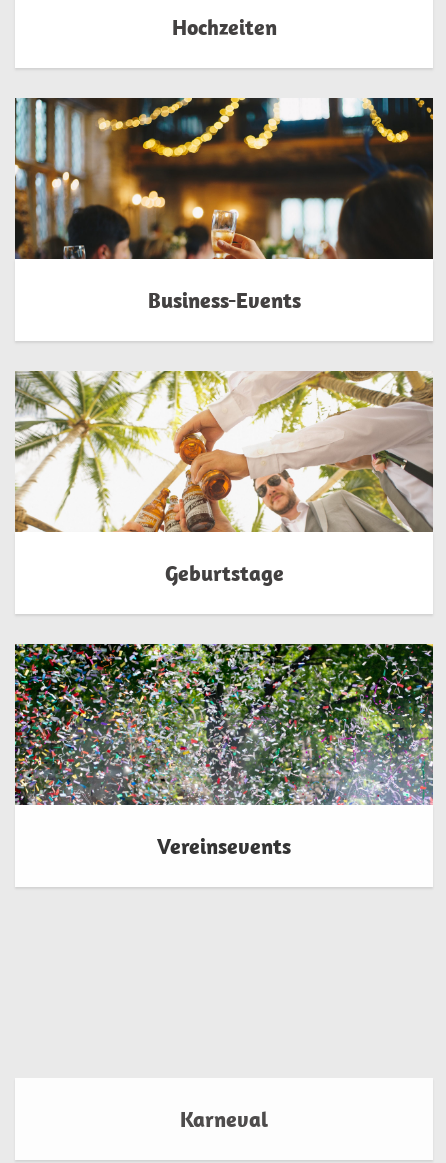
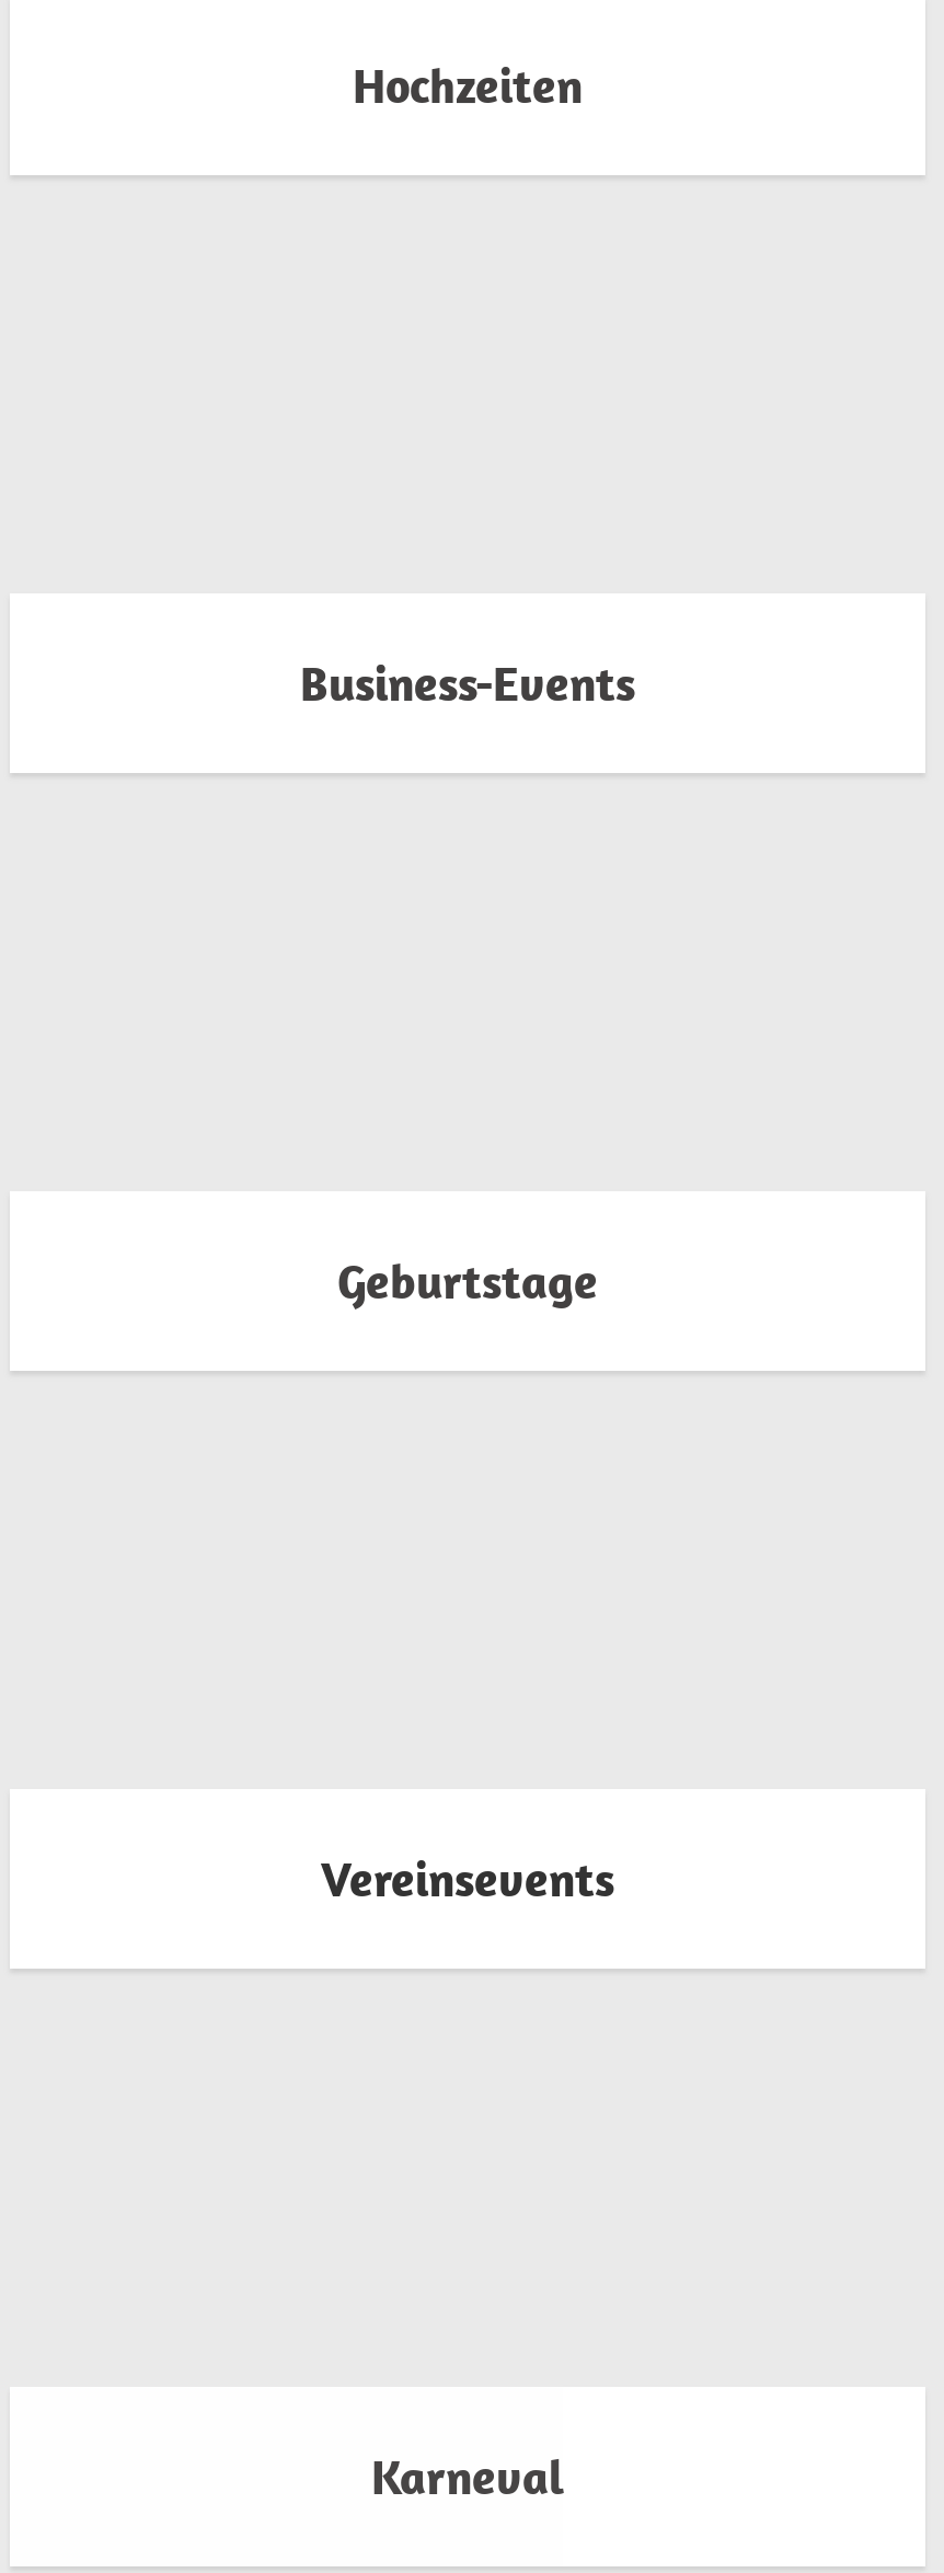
- [image]

- [image]

- [image]
